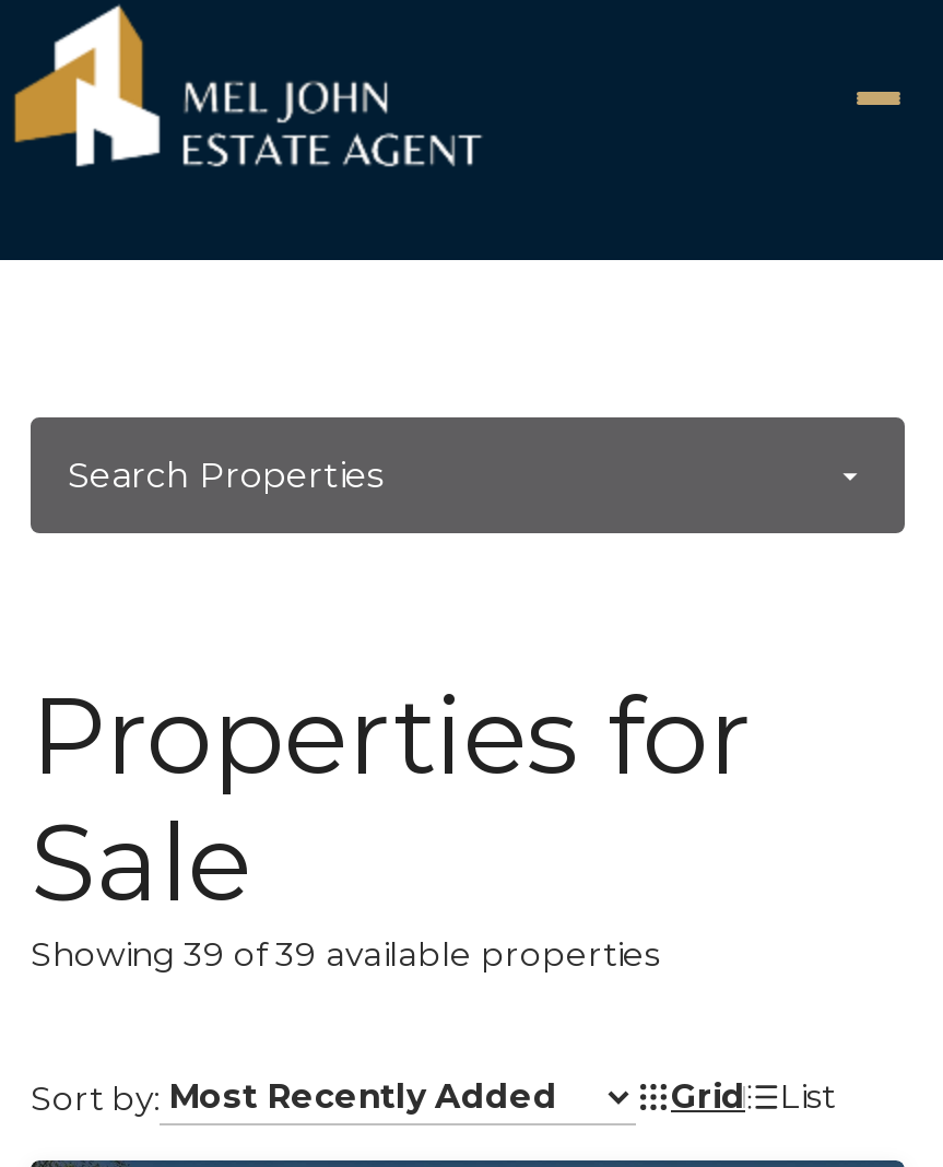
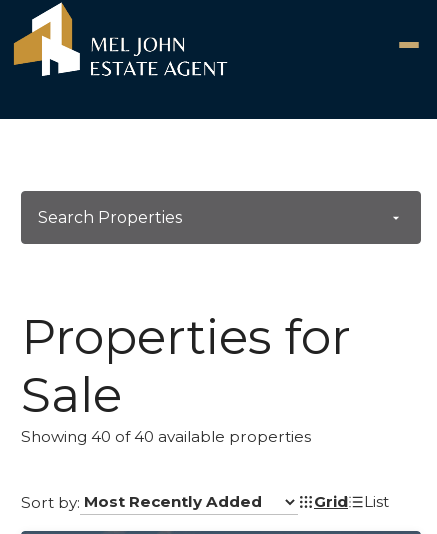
- Showing 39 of39 available properties
+ Showing 40 of40 available properties
